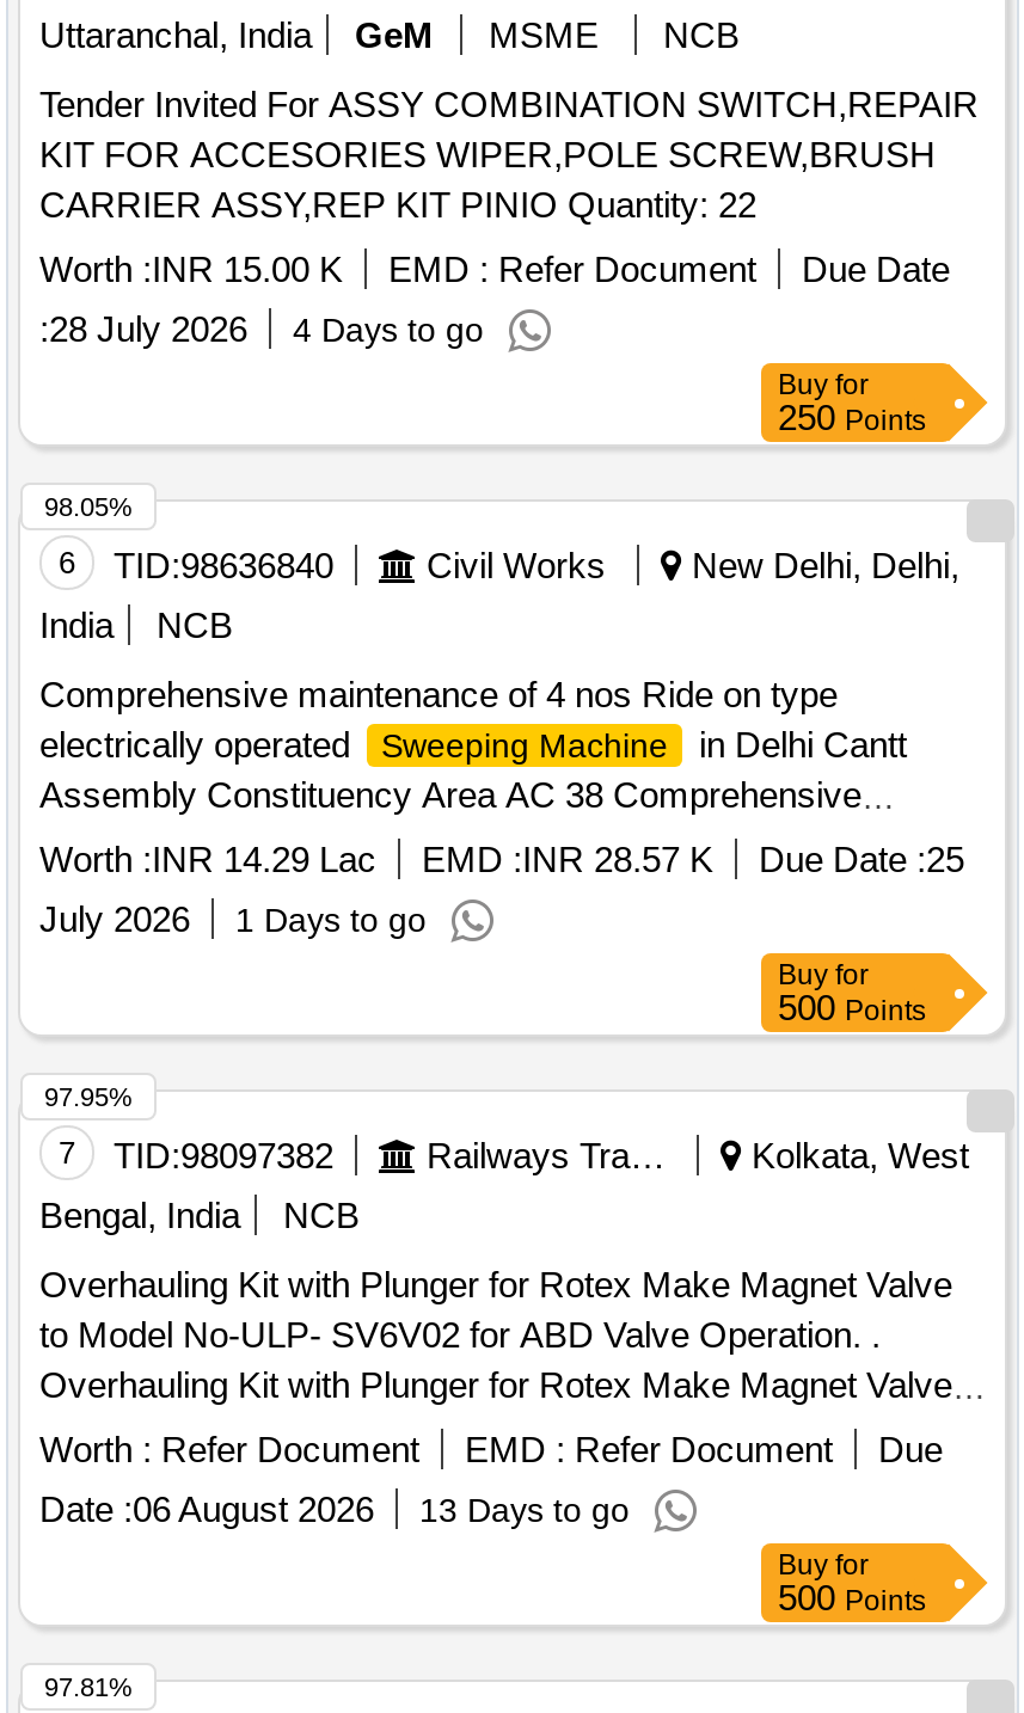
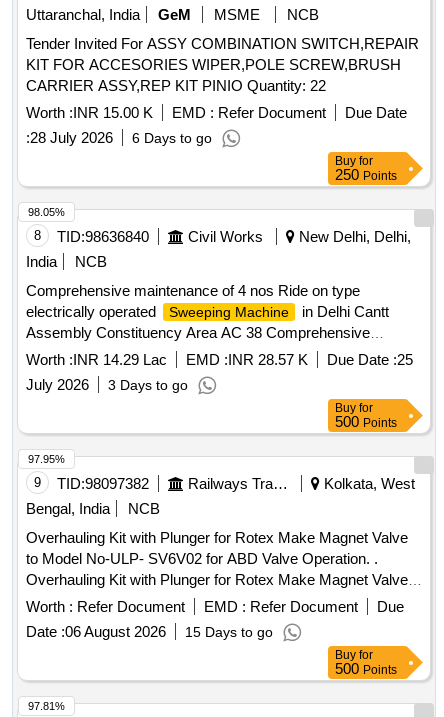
- :28 July 2026 4 Days to go
+ :28 July 2026 6 Days to go

- 6 TID:98636840
+ 8 TID:98636840

- July 2026 1 Days to go
+ July 2026 3 Days to go

- 7 TID:98097382
+ 9 TID:98097382

- Date : 06 August 2026 13 Days to go
+ Date : 06 August 2026 15 Days to go
